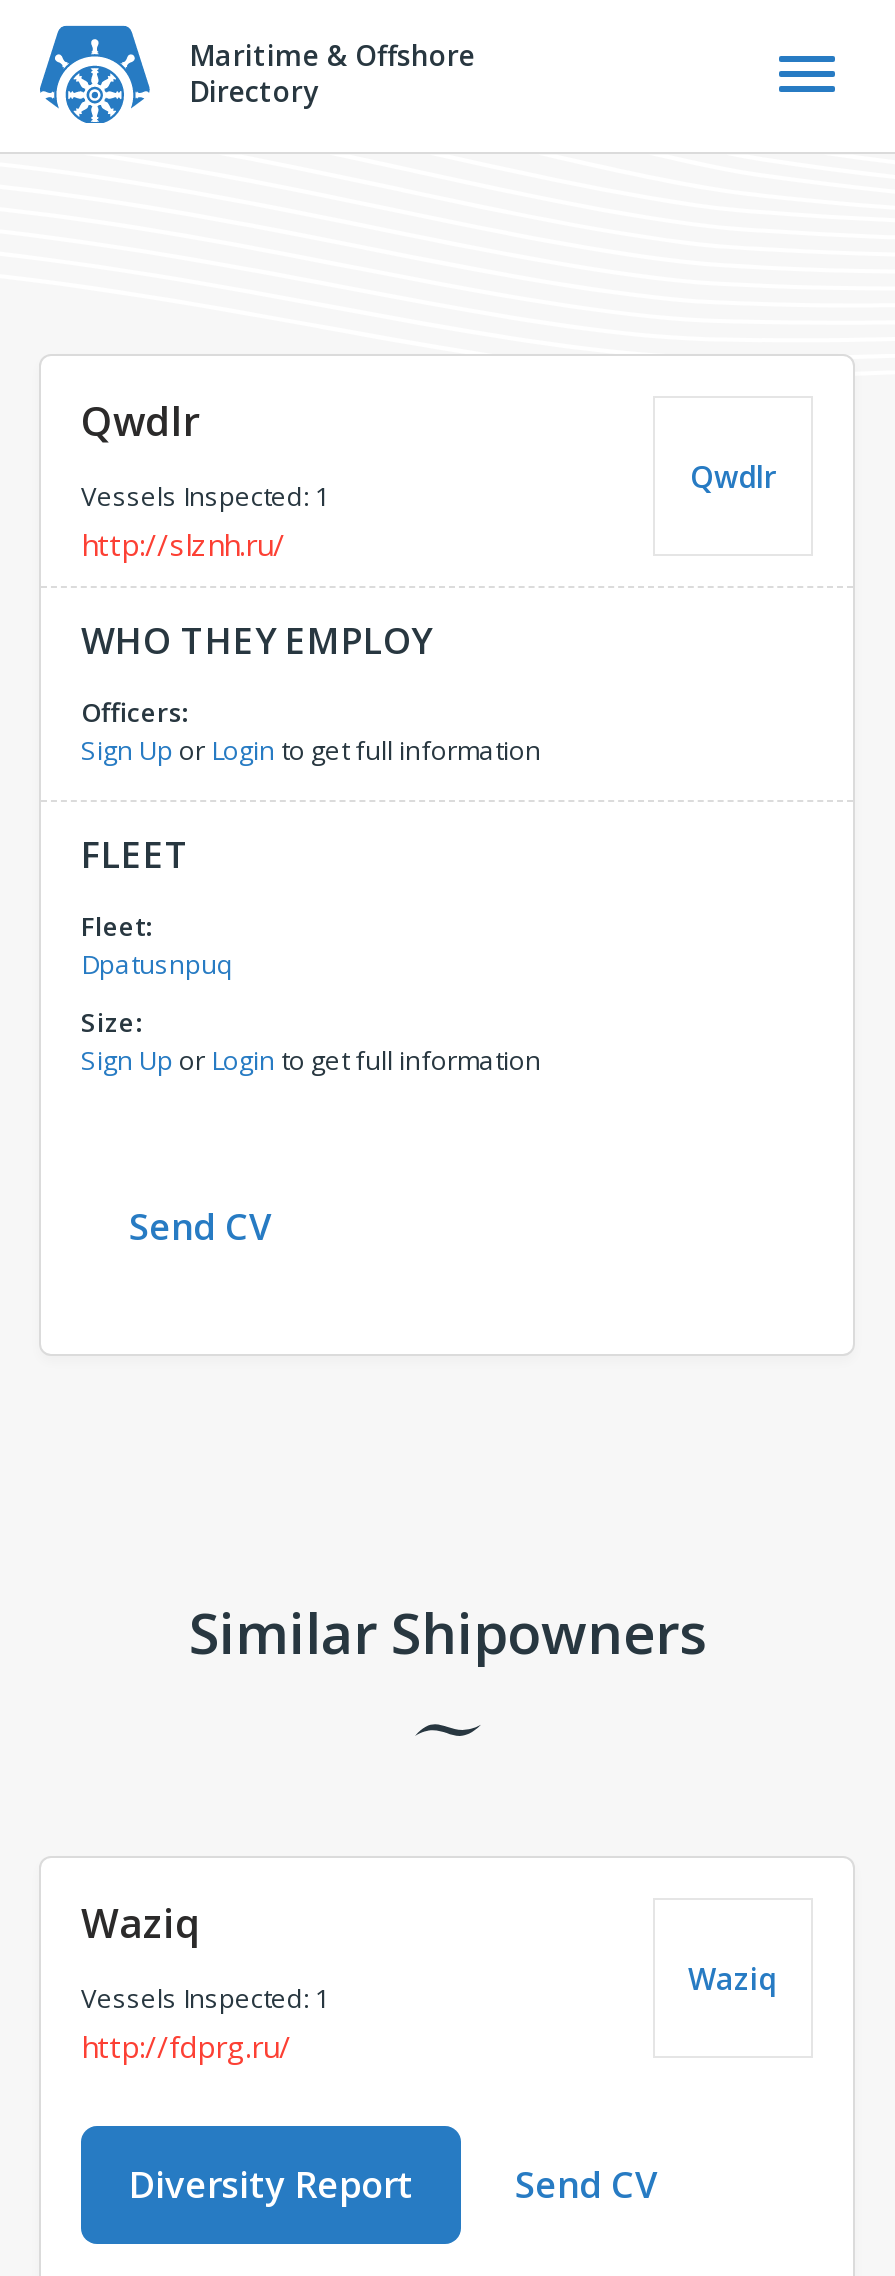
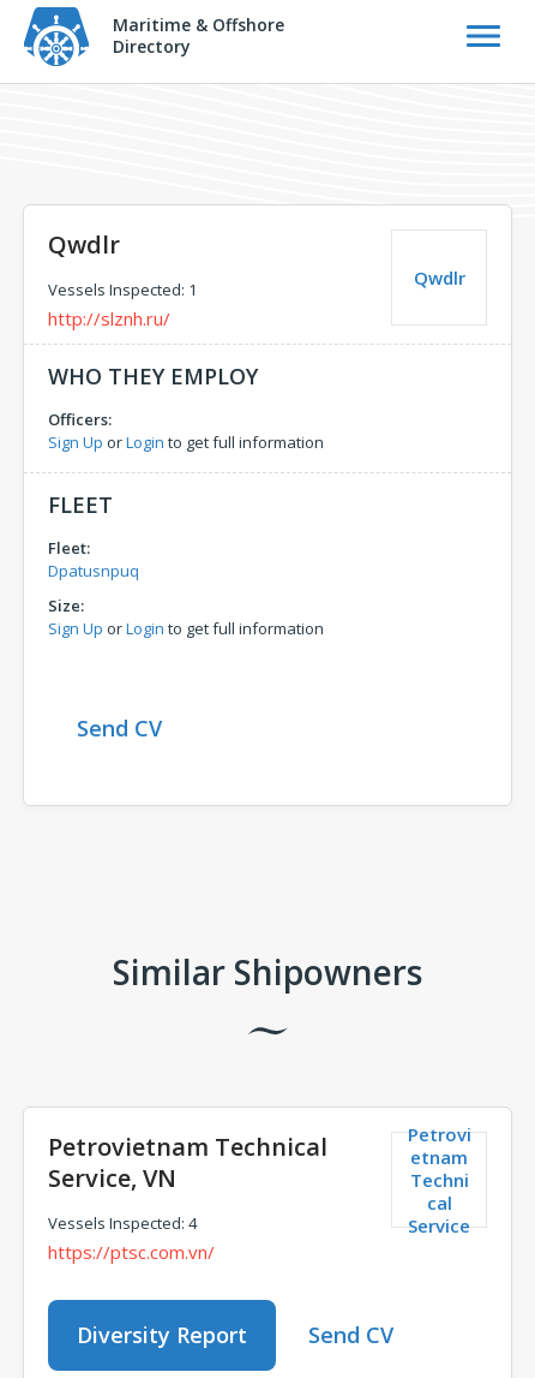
- Waziq
+ Petrovietnam Technical
+ Service, VN

- Waziq
+ Petrovi
+ etnam
+ Techni
+ cal
+ Service

- Vessels Inspected: 1
- http://fdprg.ru/
+ Vessels Inspected: 4
+ https://ptsc.com.vn/
